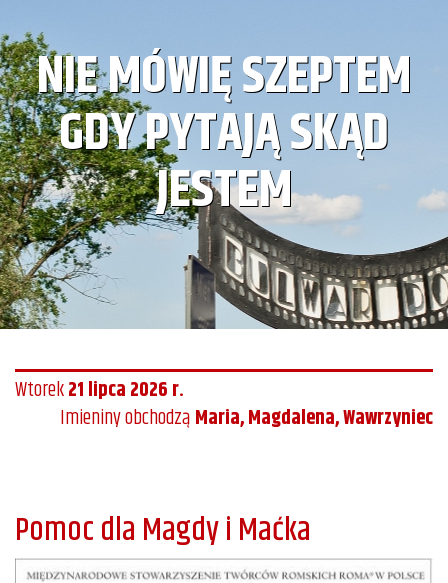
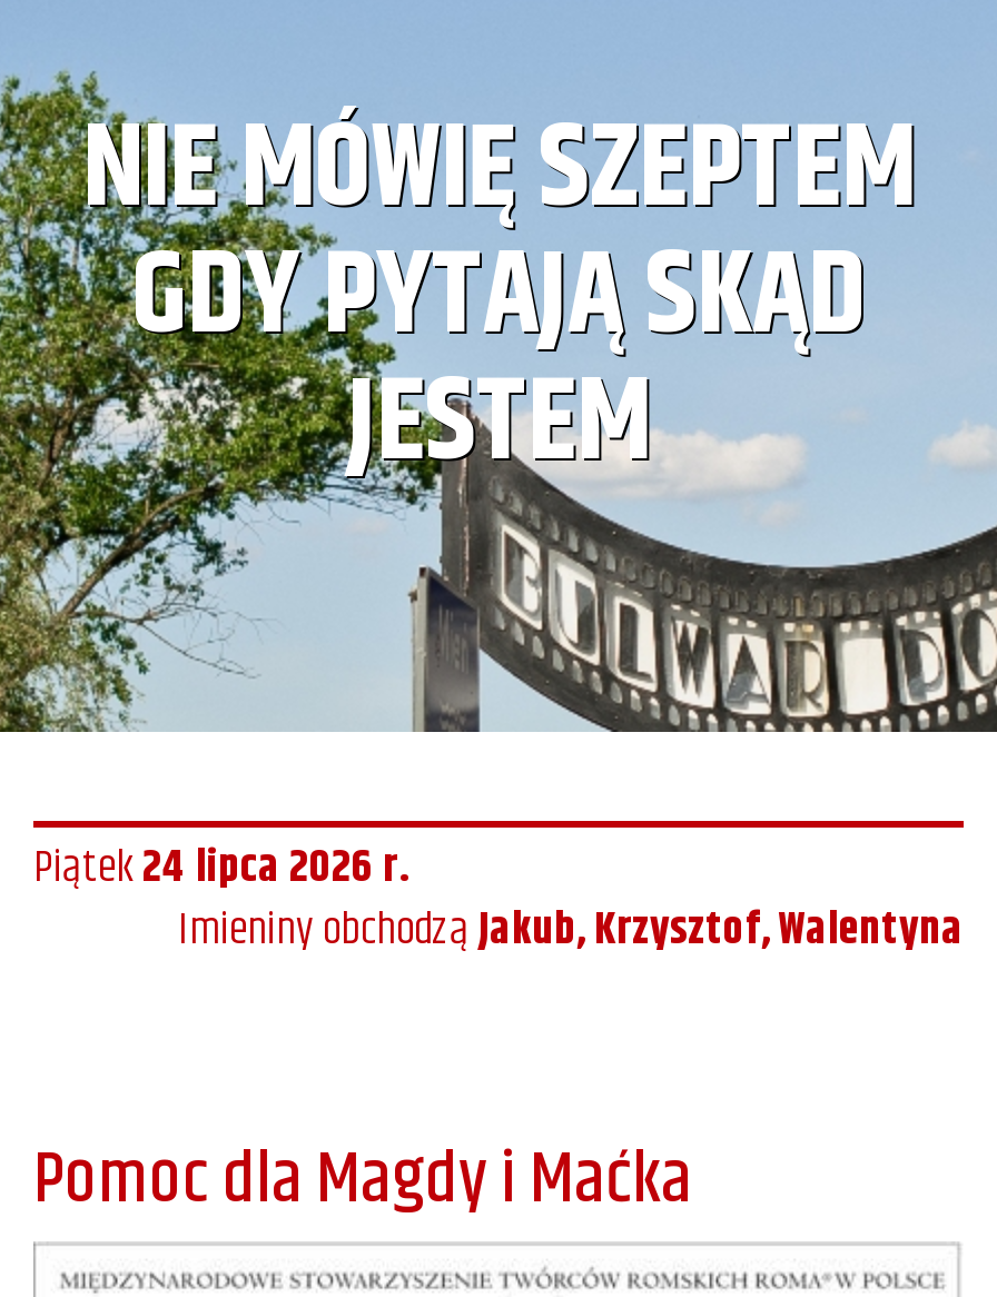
- Wtorek21 lipca 2026 r.
+ Piątek24 lipca 2026 r.

- Imieniny obchodząMaria, Magdalena, Wawrzyniec
+ Imieniny obchodząJakub, Krzysztof, Walentyna
